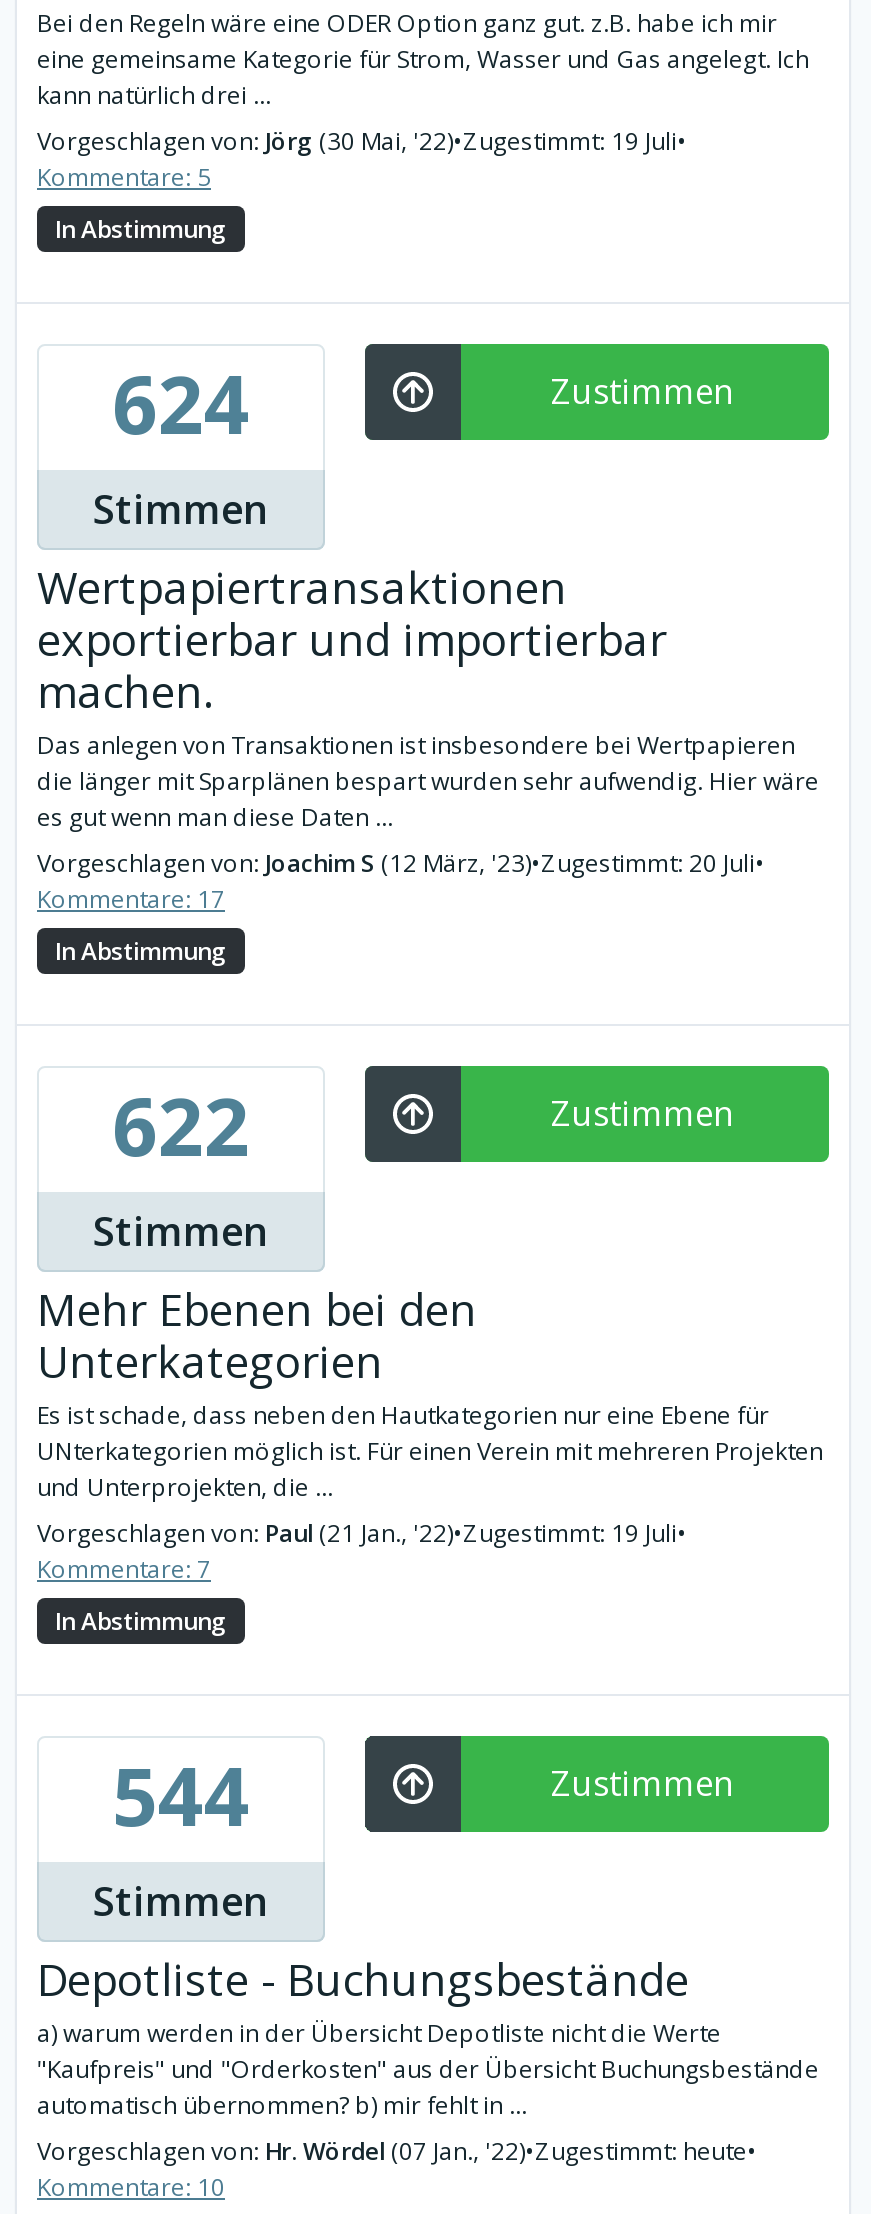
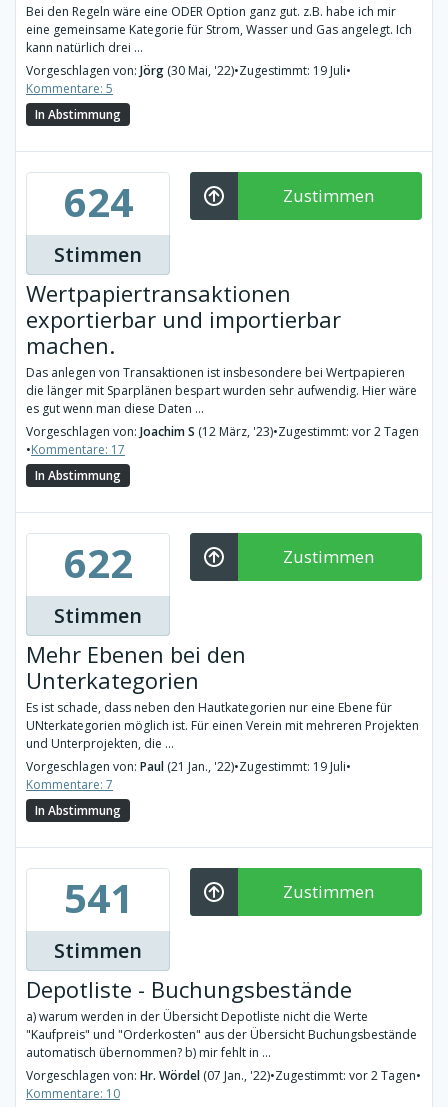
- Vorgeschlagen von: Joachim S (12 März, '23)•Zugestimmt: 20 Juli•
- Kommentare: 17
+ Vorgeschlagen von: Joachim S (12 März, '23)•Zugestimmt: vor 2 Tagen
+ •Kommentare: 17

- 544
+ 541

- Vorgeschlagen von: Hr. Wördel (07 Jan., '22)•Zugestimmt: heute•
+ Vorgeschlagen von: Hr. Wördel (07 Jan., '22)•Zugestimmt: vor 2 Tagen•
